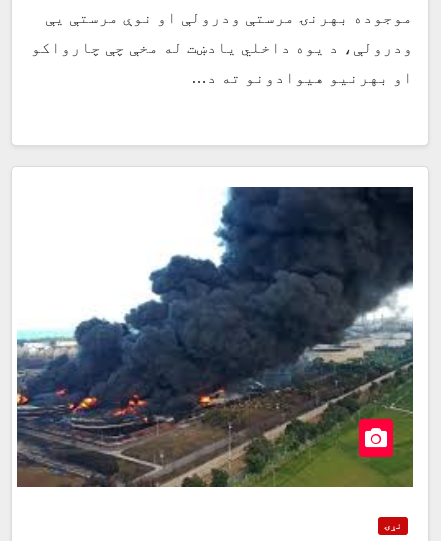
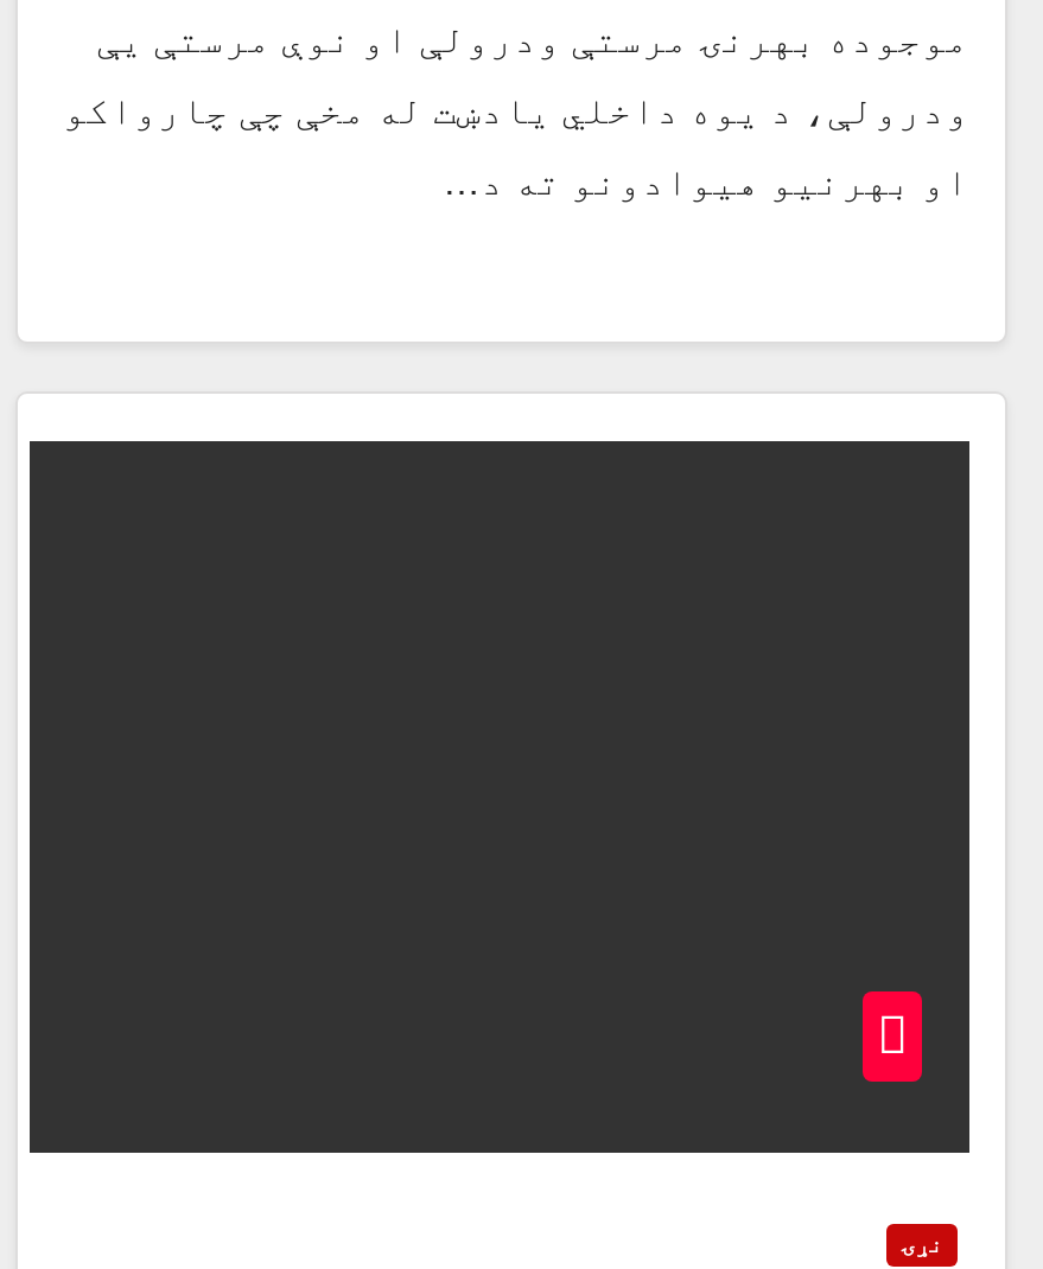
- [image]
